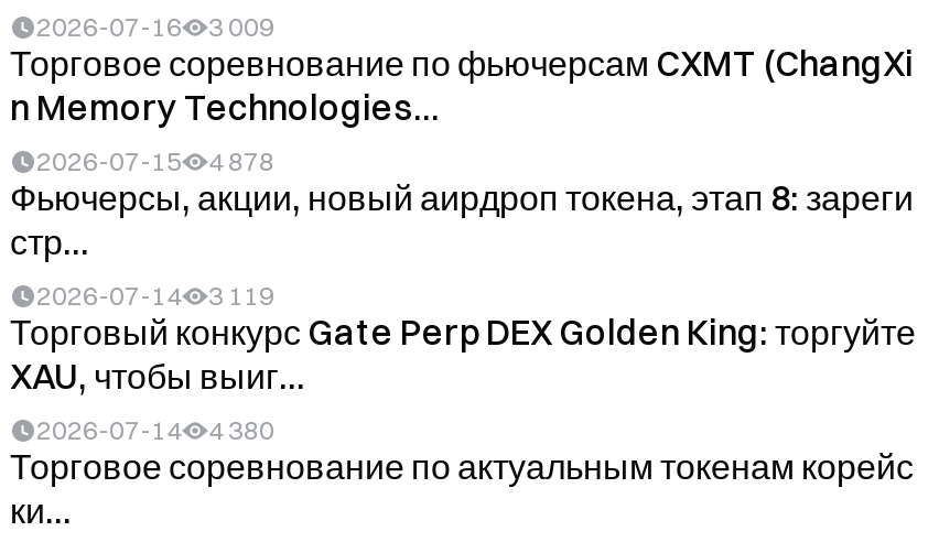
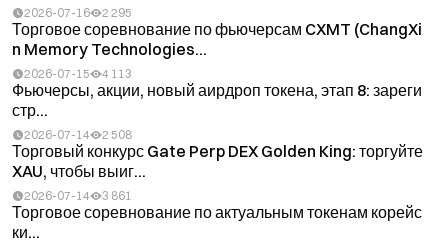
- 2026-07-16 3 009
+ 2026-07-16 2 295

- 2026-07-15 4 878
+ 2026-07-15 4 113

- 2026-07-14 3 119
+ 2026-07-14 2 508

- 2026-07-14 4 380
+ 2026-07-14 3 861
